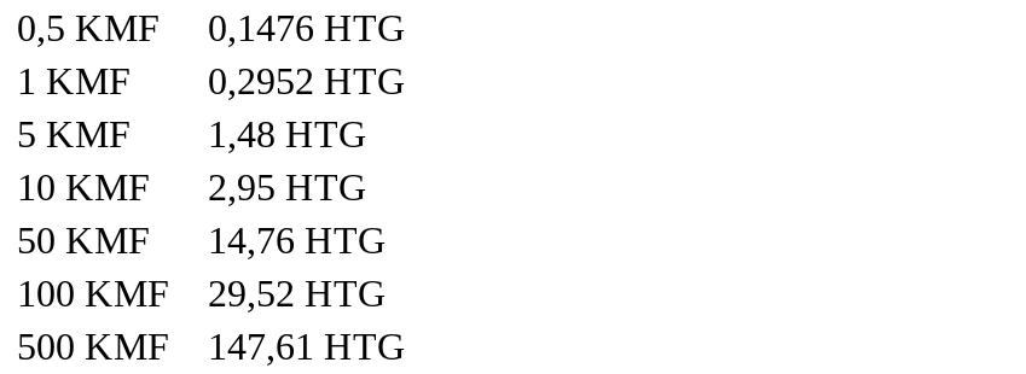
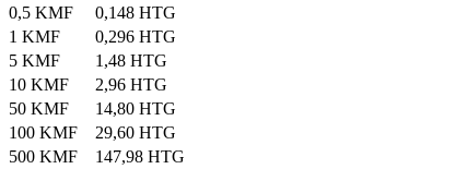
- 0,5 KMF 0,1476 HTG
+ 0,5 KMF 0,148 HTG

- 1 KMF 0,2952 HTG
+ 1 KMF 0,296 HTG

- 10 KMF 2,95 HTG
+ 10 KMF 2,96 HTG

- 50 KMF 14,76 HTG
+ 50 KMF 14,80 HTG

- 100 KMF 29,52 HTG
+ 100 KMF 29,60 HTG

- 500 KMF 147,61 HTG
+ 500 KMF 147,98 HTG
